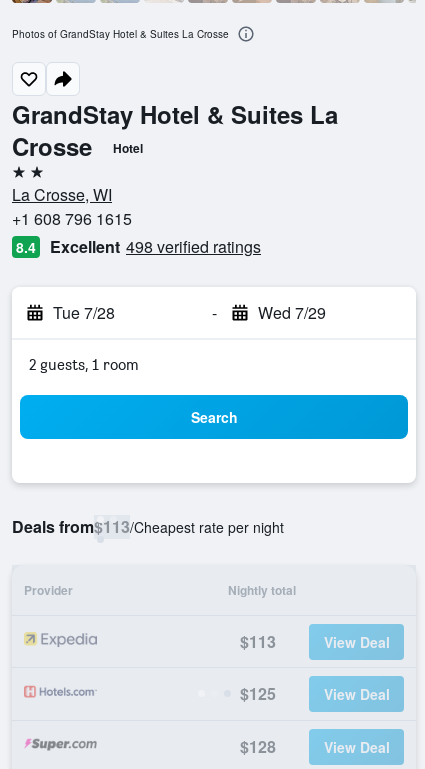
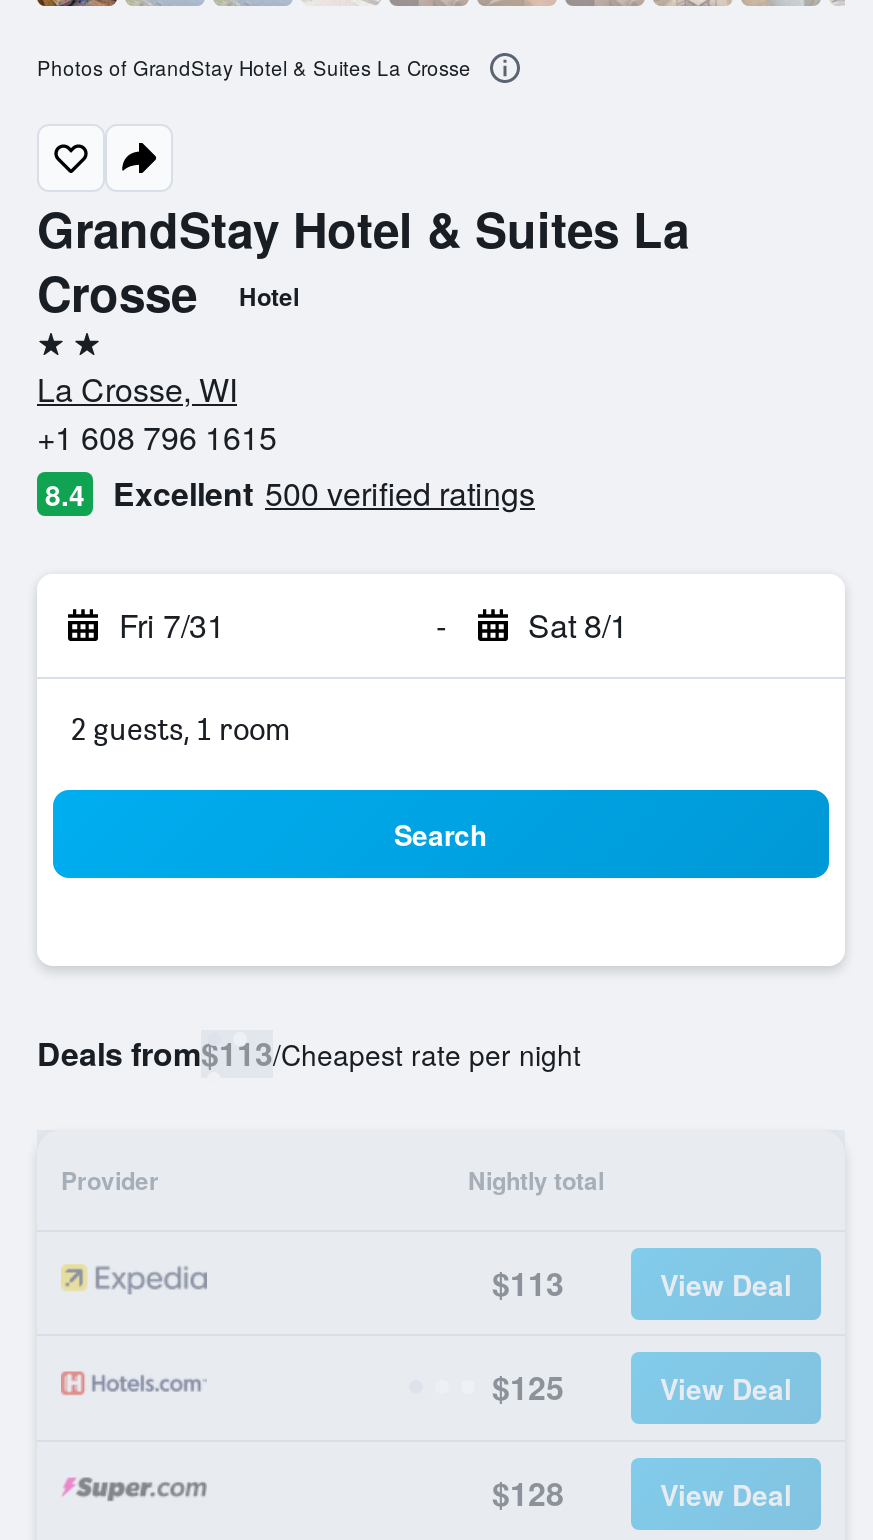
- Excellent 498 verified ratings
+ Excellent 500 verified ratings

- Tue 7/28
+ Fri 7/31

- Wed 7/29
+ Sat 8/1
